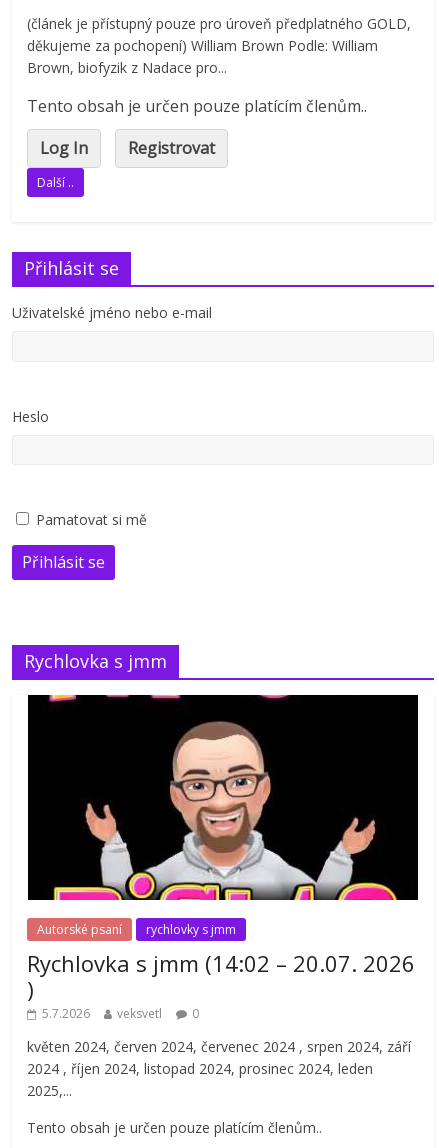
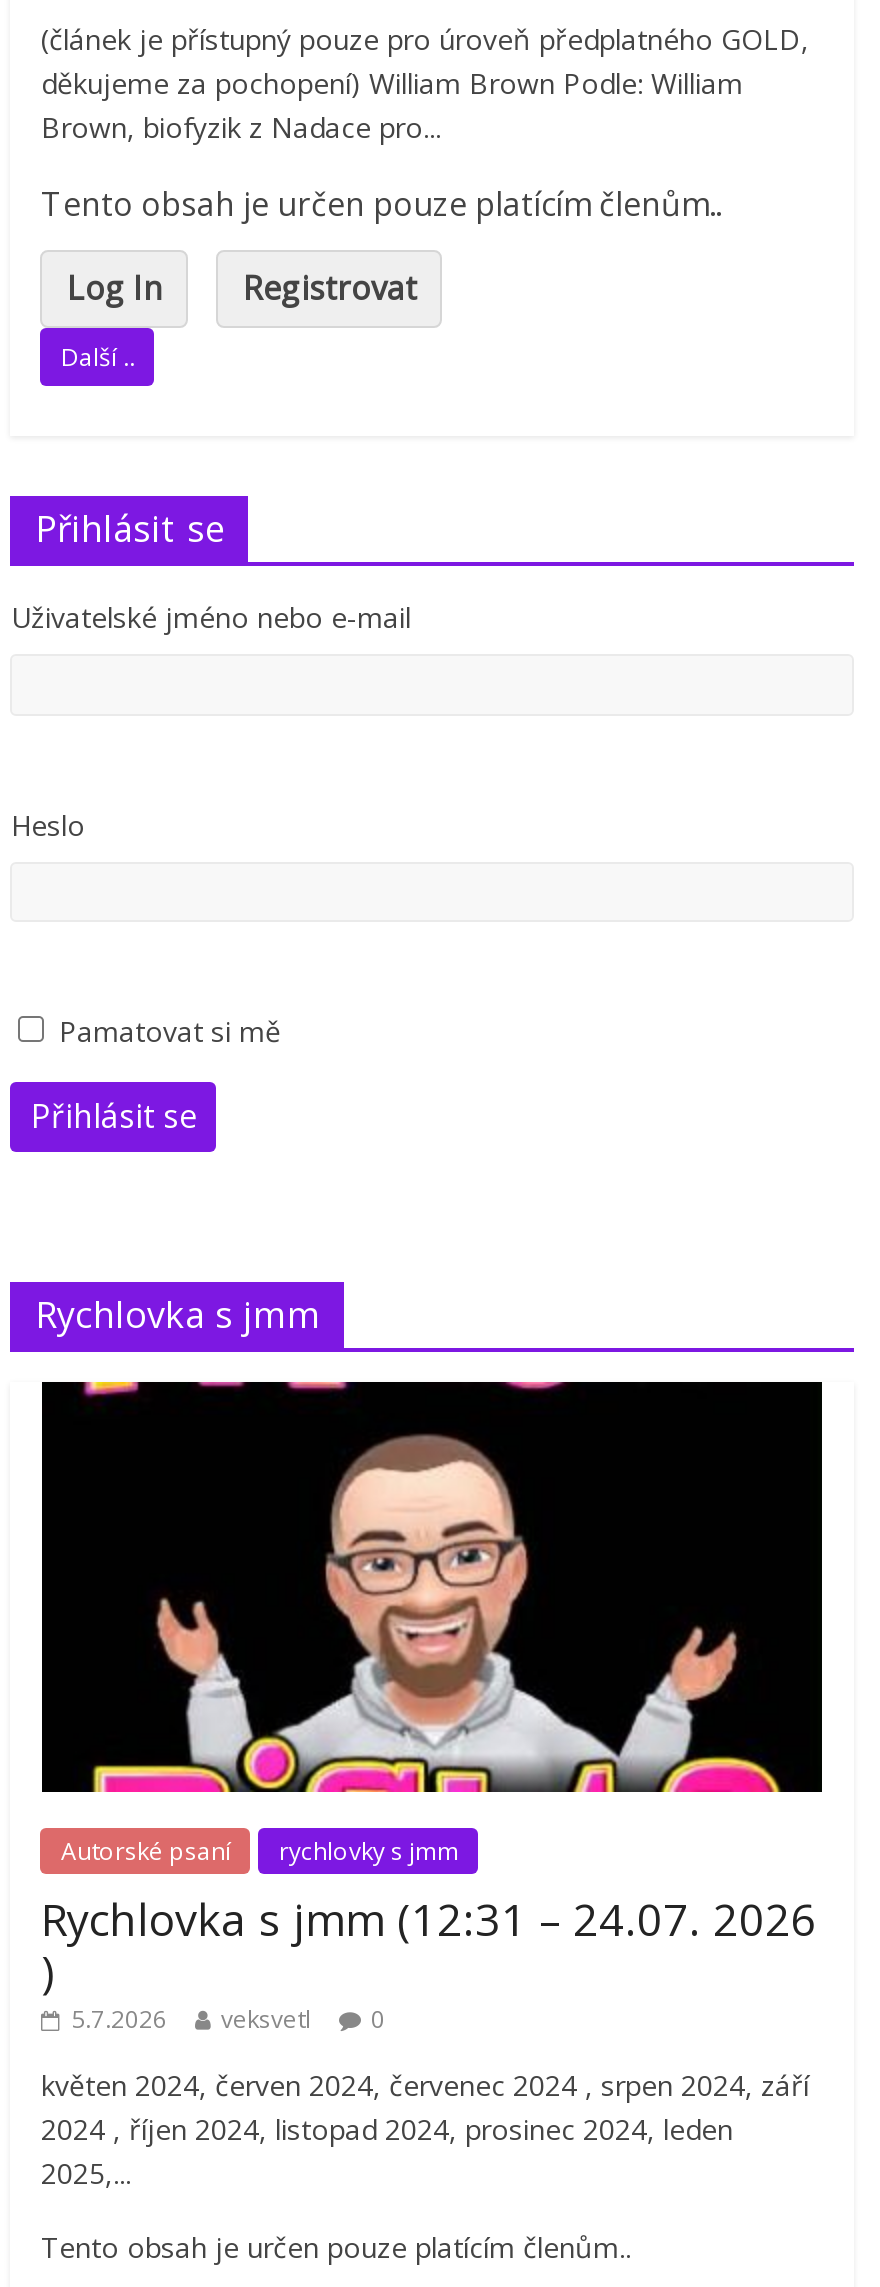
- Rychlovka s jmm (14:02 – 20.07. 2026
+ Rychlovka s jmm (12:31 – 24.07. 2026
